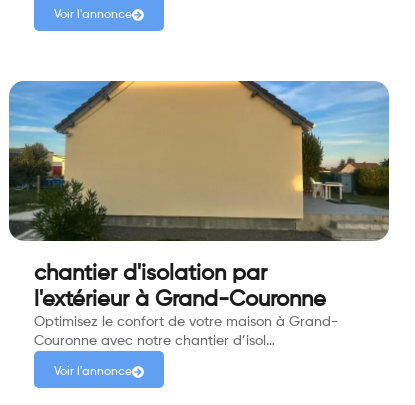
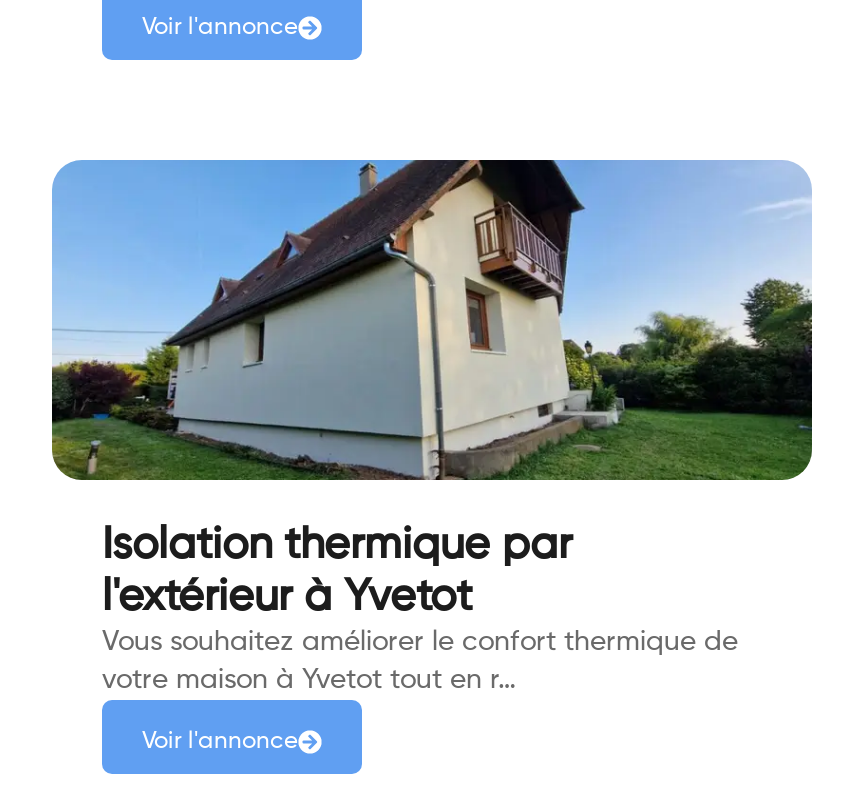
- [image]
- chantier d'isolation par
- l'extérieur à Grand-Couronne
- Optimisez le confort de votre maison à Grand-
- Couronne avec notre chantier d’isol…
+ [image]
+ Isolation thermique par
+ l'extérieur à Yvetot
+ Vous souhaitez améliorer le confort thermique de
+ votre maison à Yvetot tout en r…
